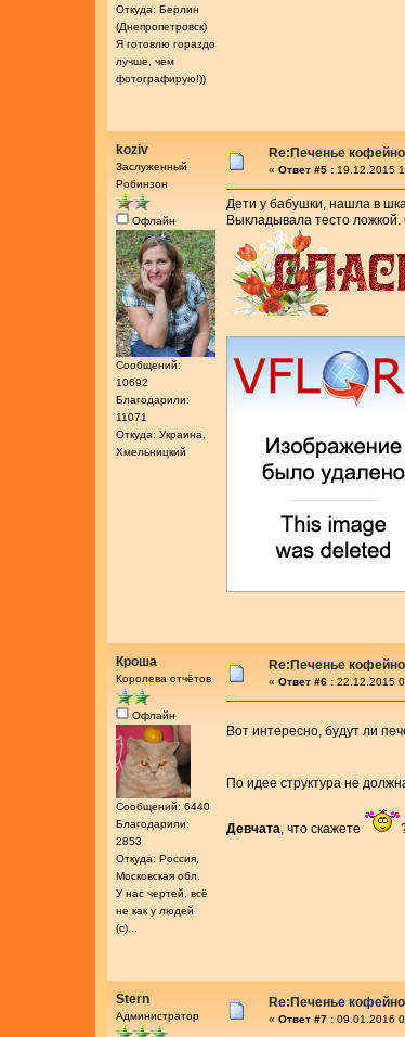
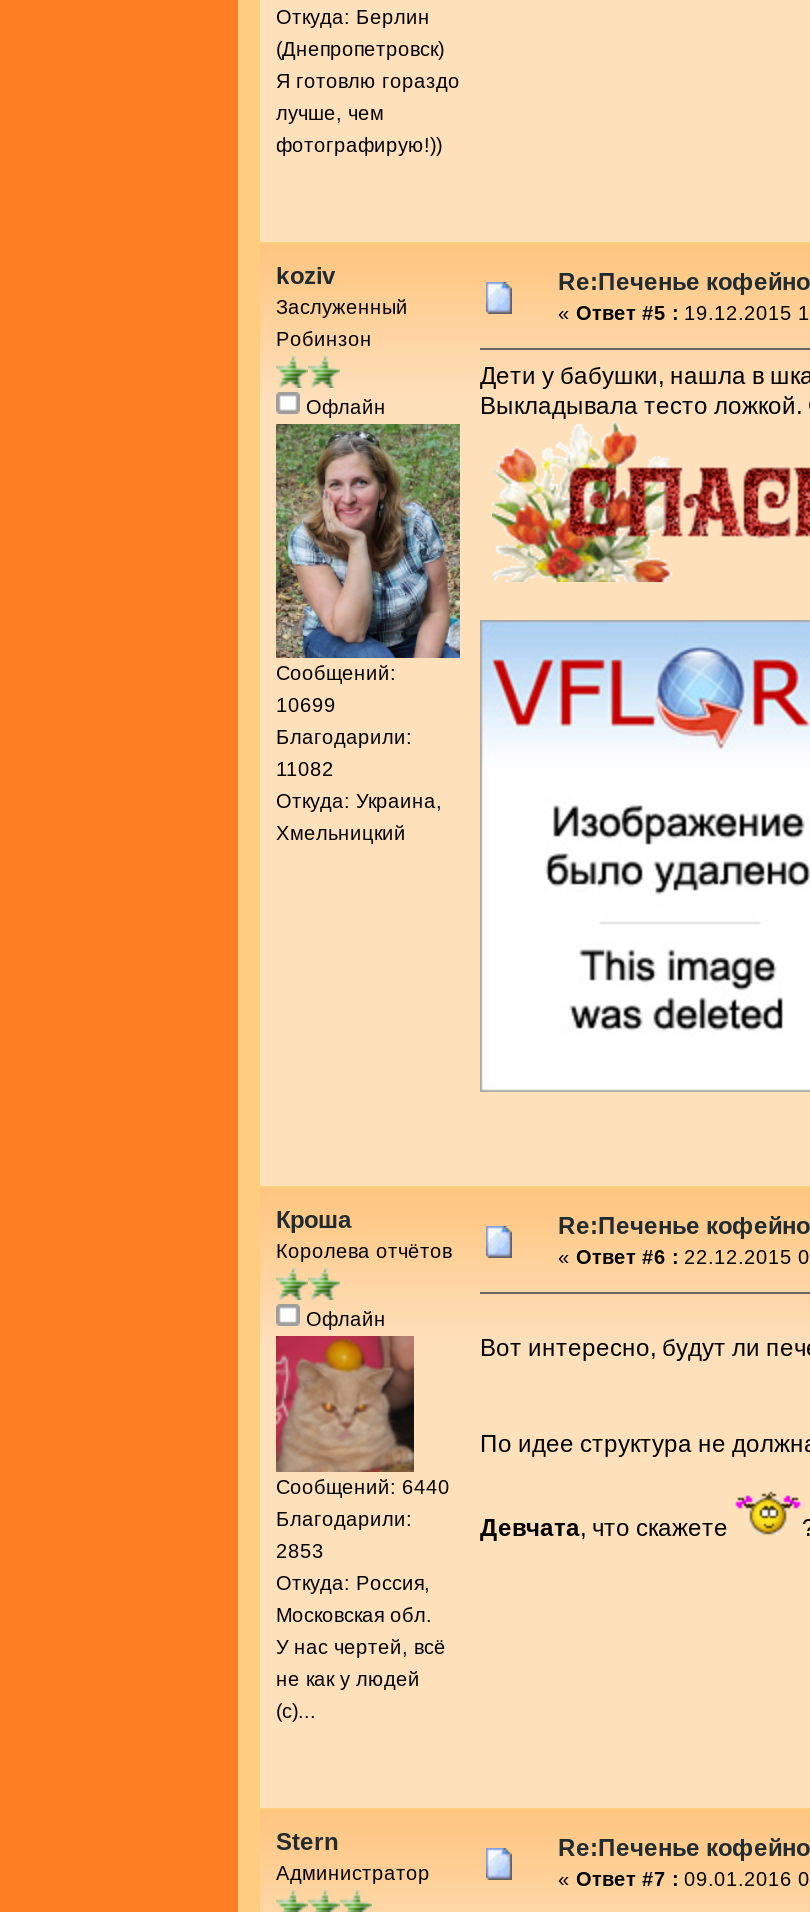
- 10692
+ 10699

- 11071
+ 11082
